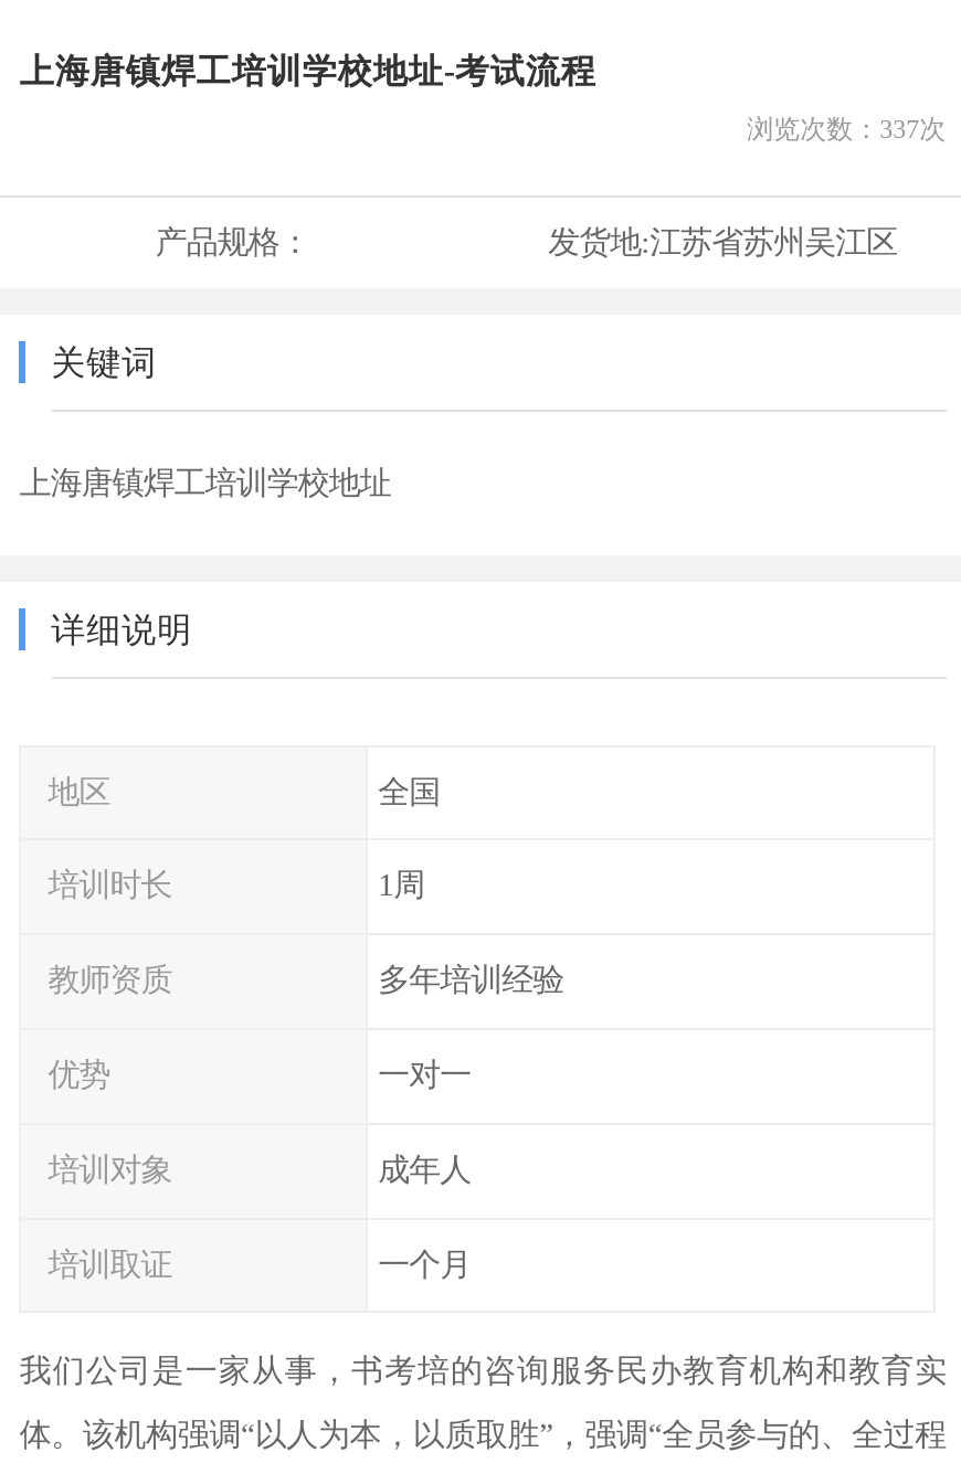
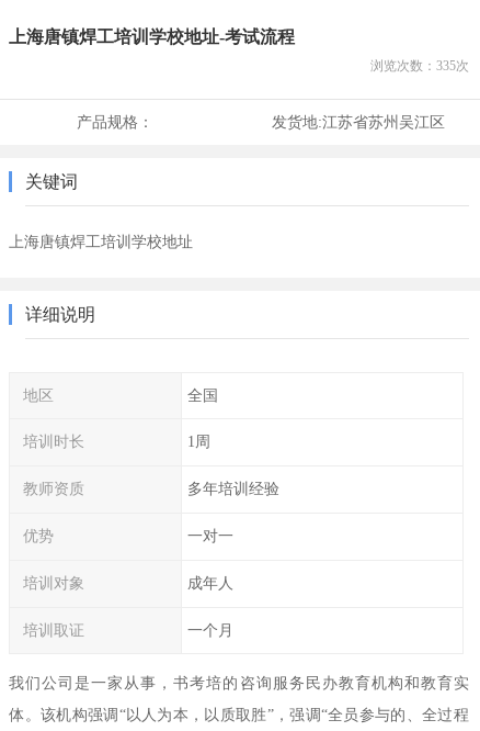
- 浏览次数：337次
+ 浏览次数：335次
